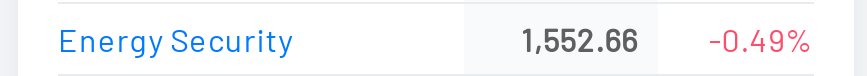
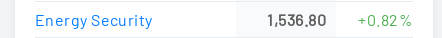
- 1,552.66
+ 1,536.80

- -0.49%
+ +0.82%
